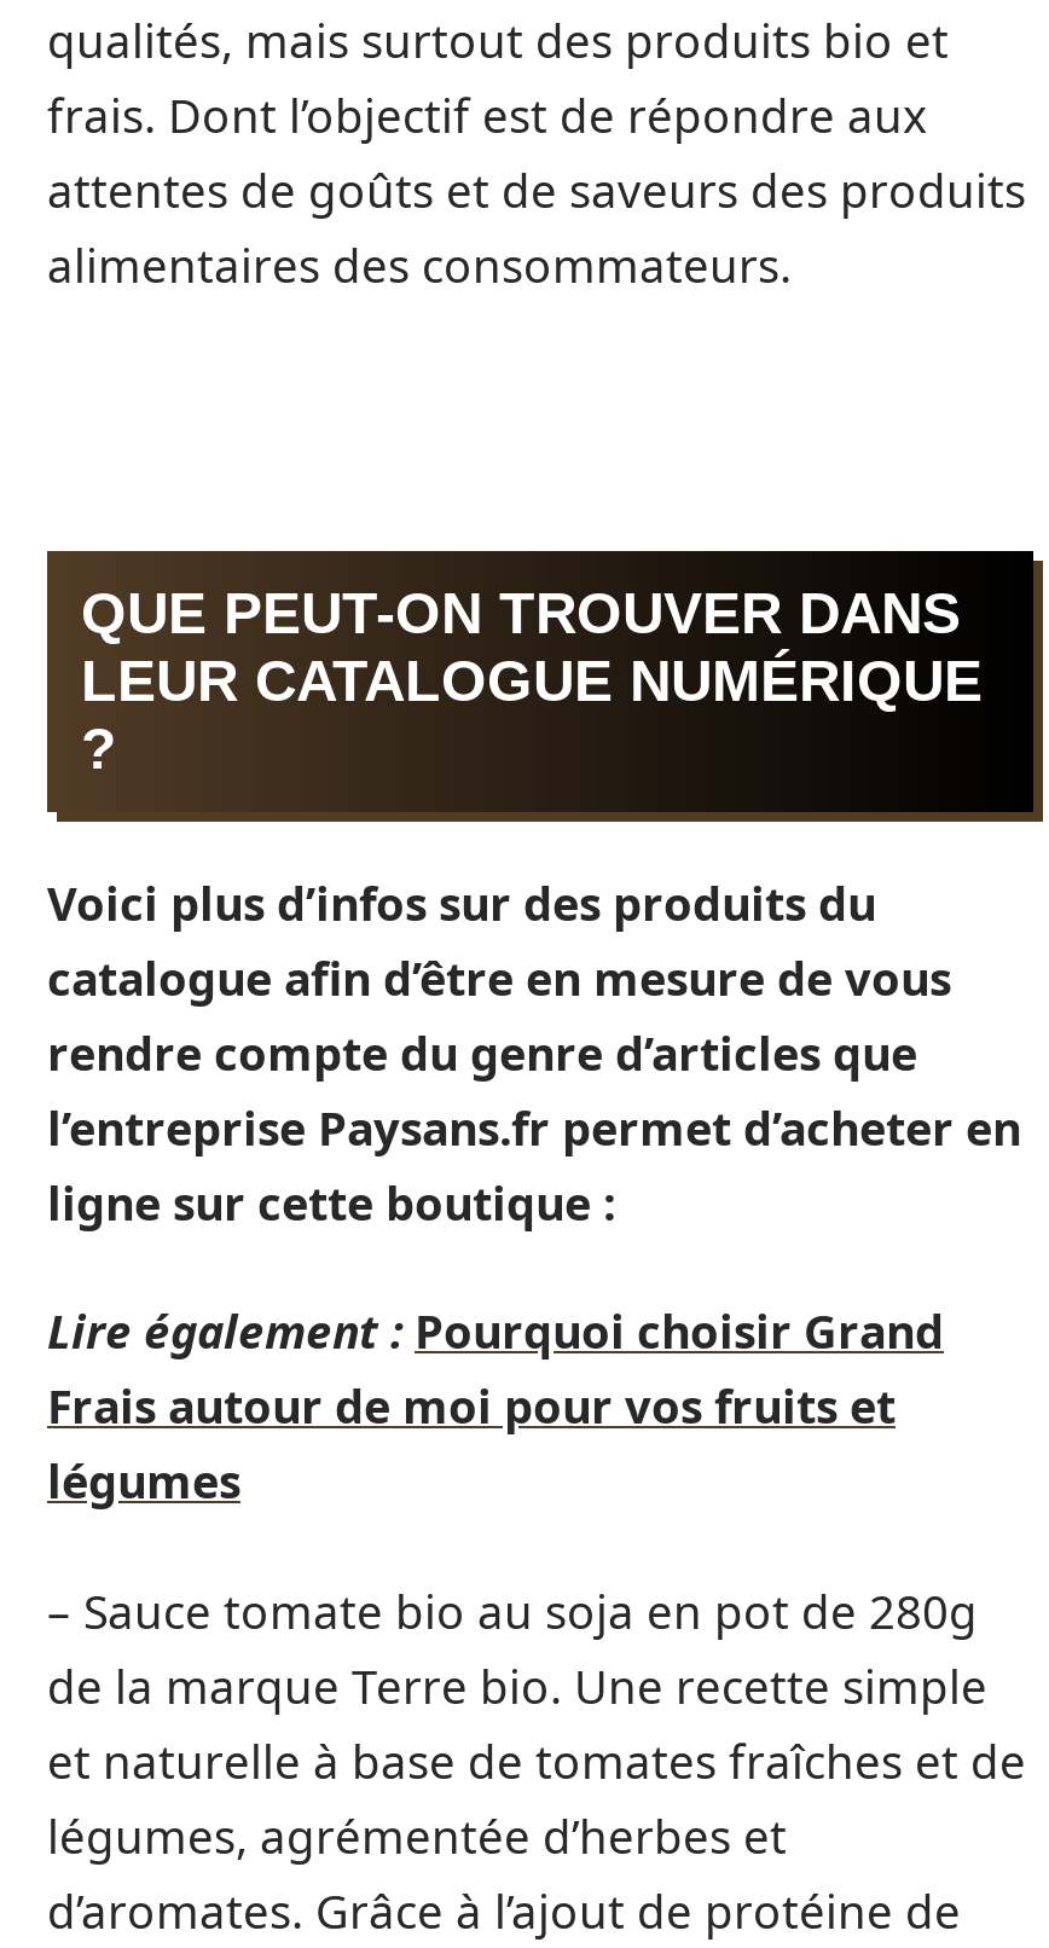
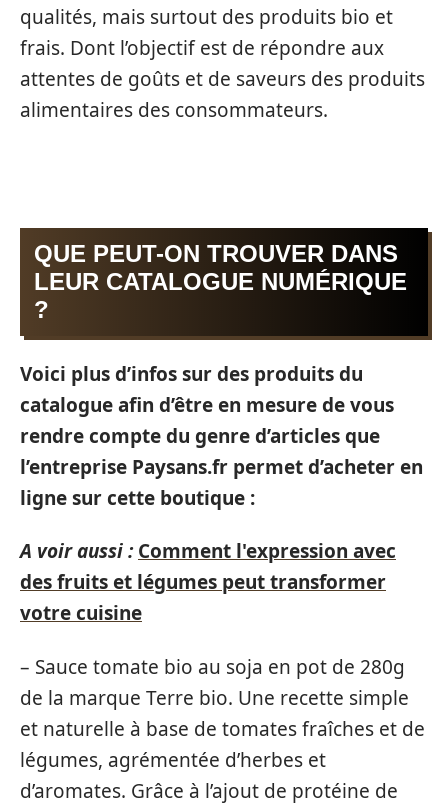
- Lire également : Pourquoi choisir Grand
- Frais autour de moi pour vos fruits et
- légumes
+ A voir aussi : Comment l'expression avec
+ des fruits et légumes peut transformer
+ votre cuisine
